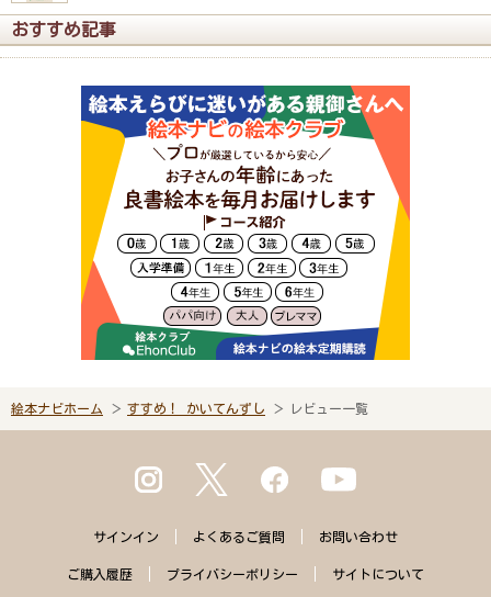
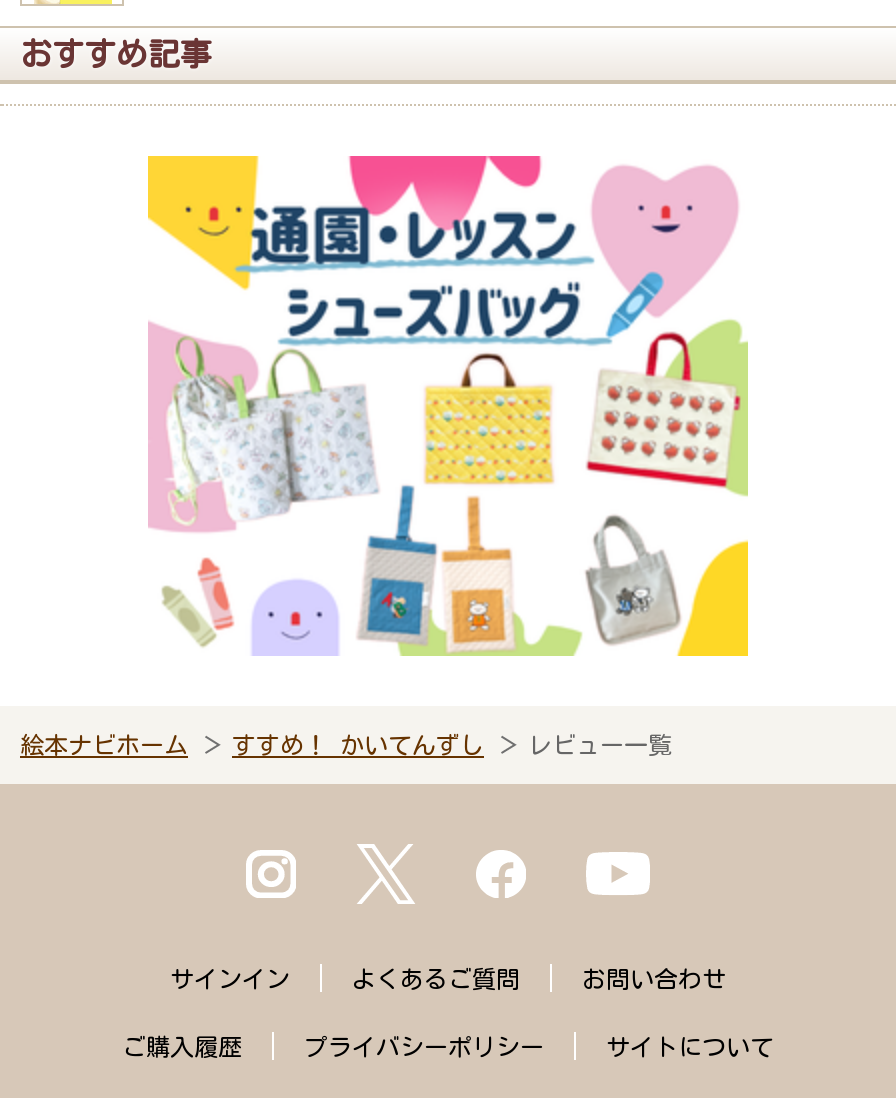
- [image]
+ [image]
